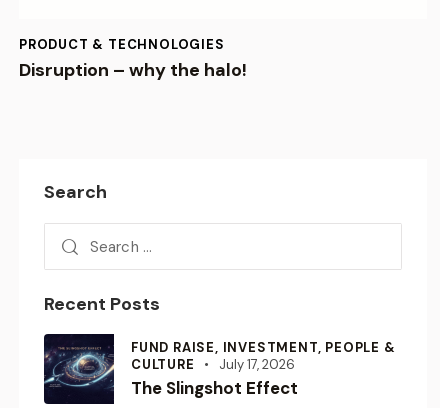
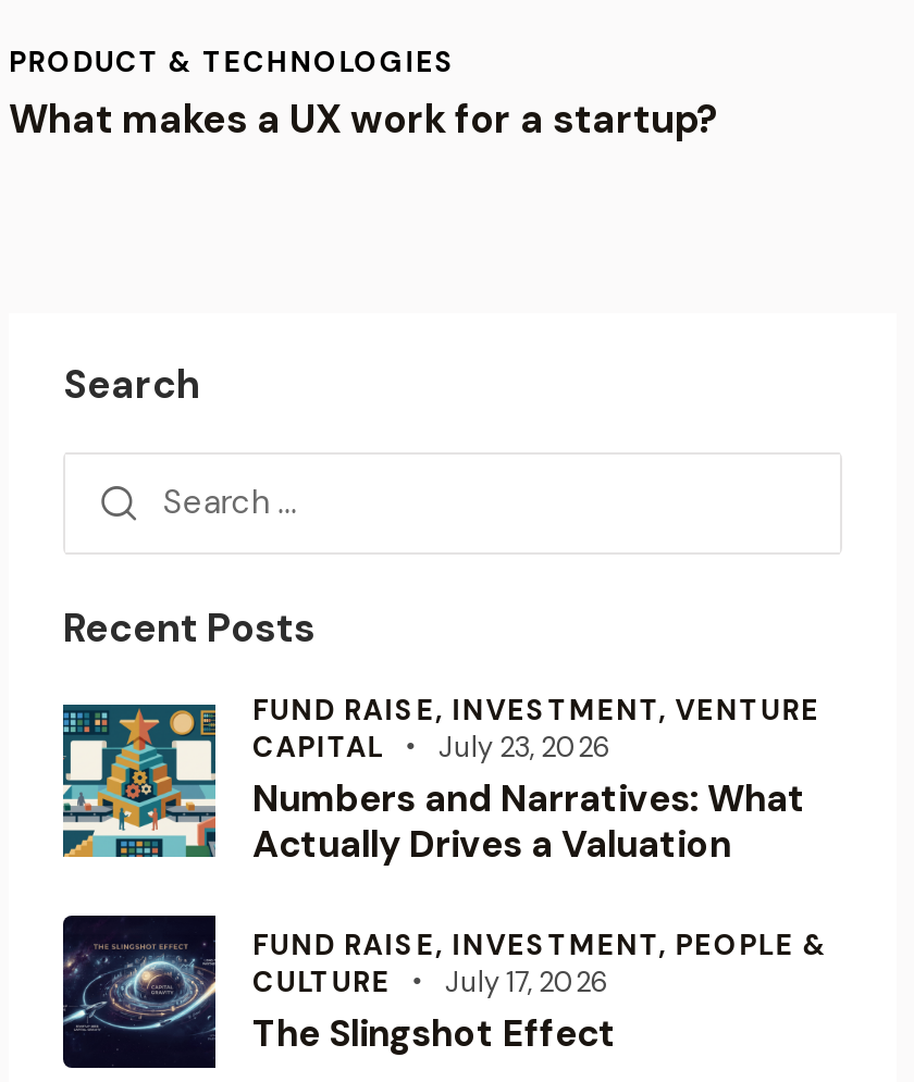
- Disruption – why the halo!
+ What makes a UX work for a startup?

+ [image]
+ FUND RAISE, INVESTMENT, VENTURE
+ CAPITAL
+ July 23, 2026
+ Numbers and Narratives: What
+ Actually Drives a Valuation
